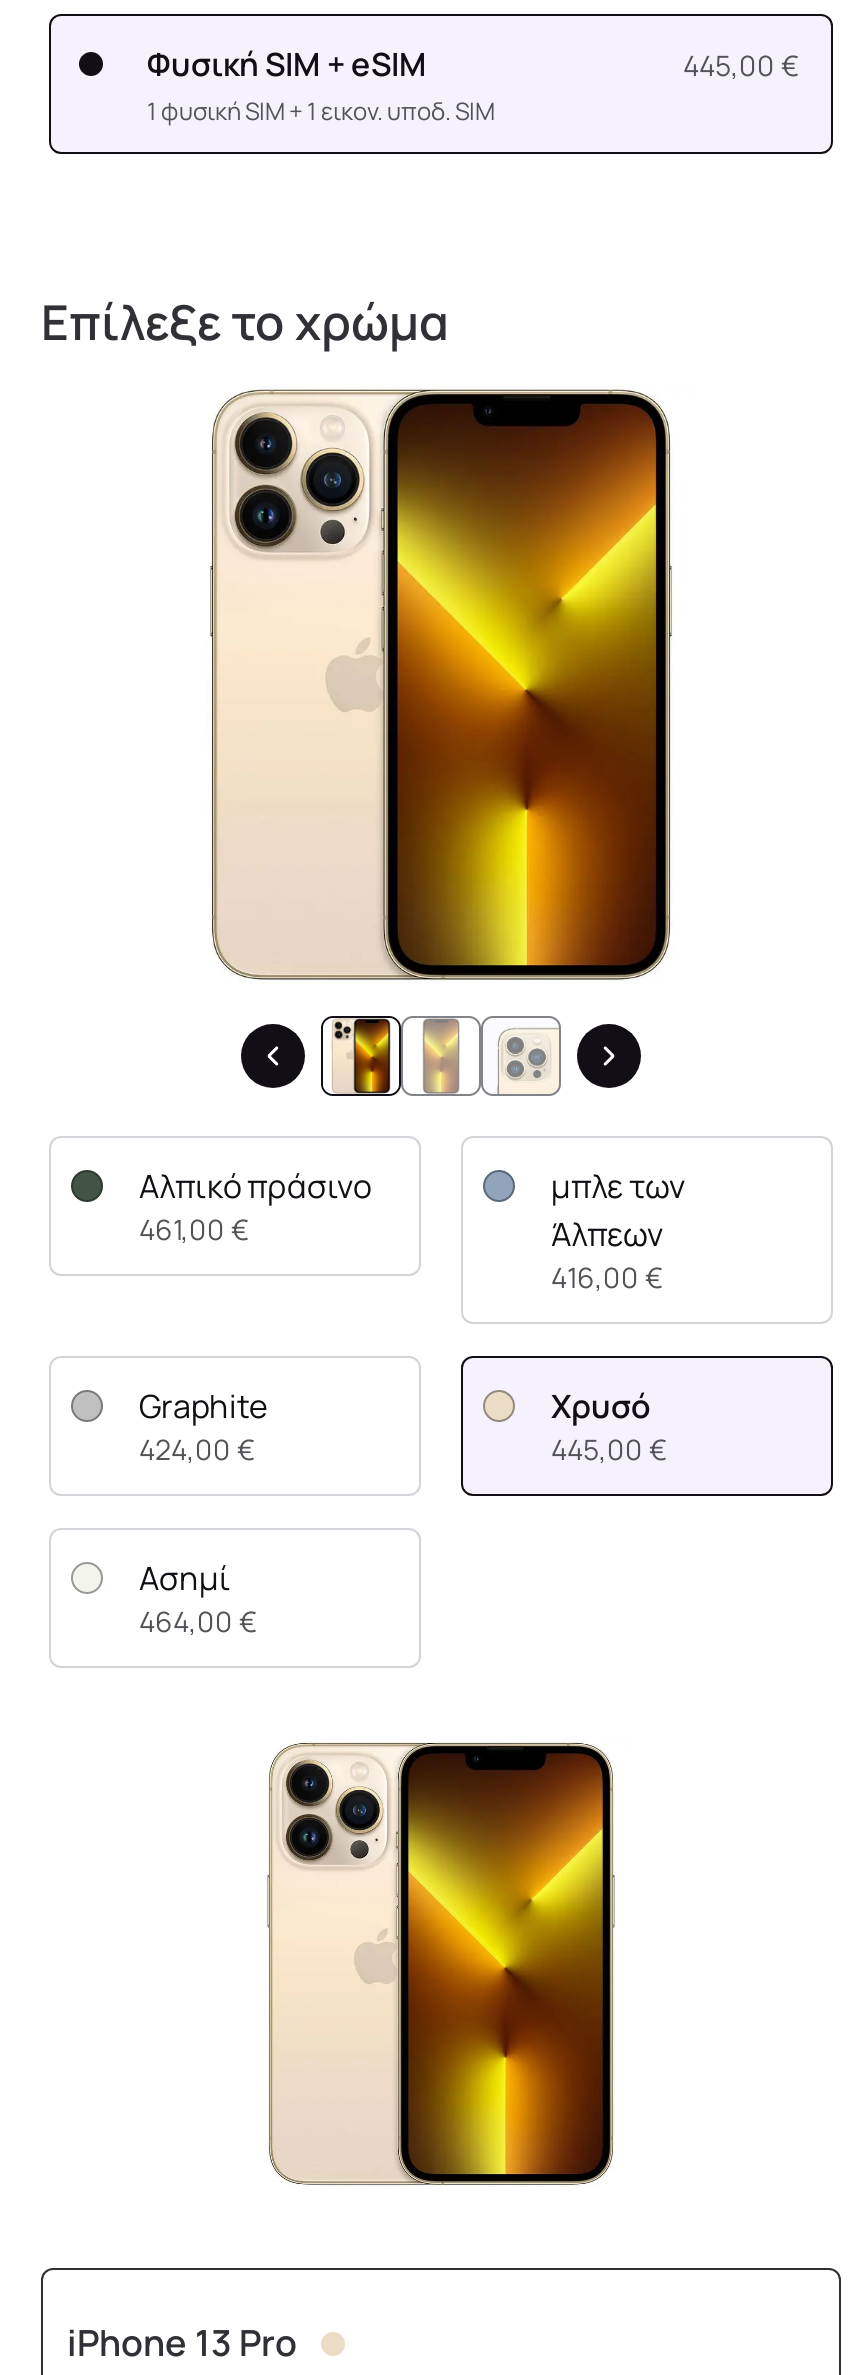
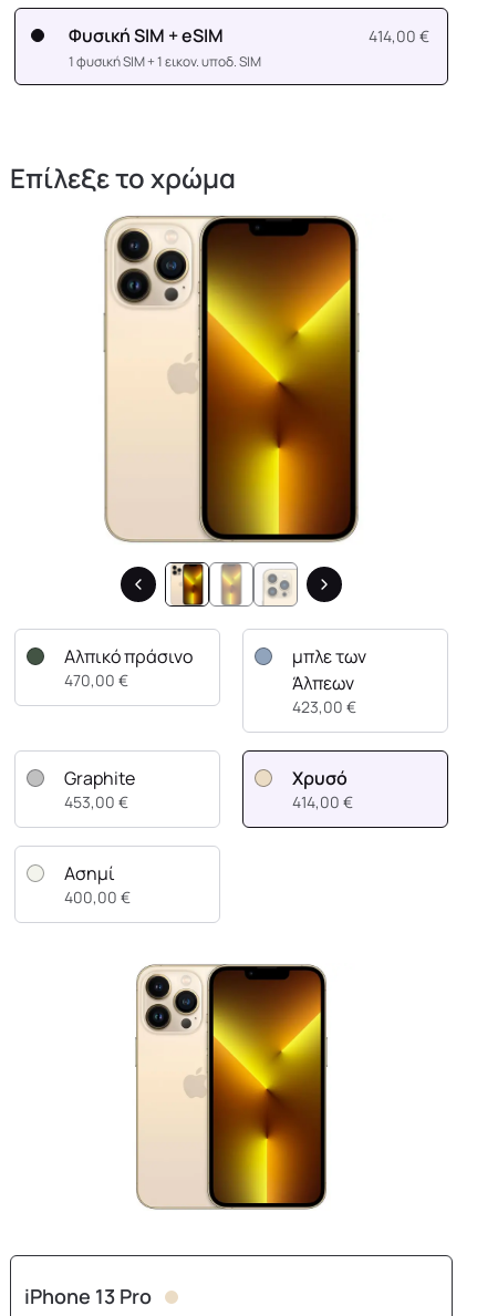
- 445,00 €
+ 414,00 €

- 461,00 €
+ 470,00 €

- 416,00 €
+ 423,00 €

- 424,00 €
+ 453,00 €

- 445,00 €
+ 414,00 €

- 464,00 €
+ 400,00 €
